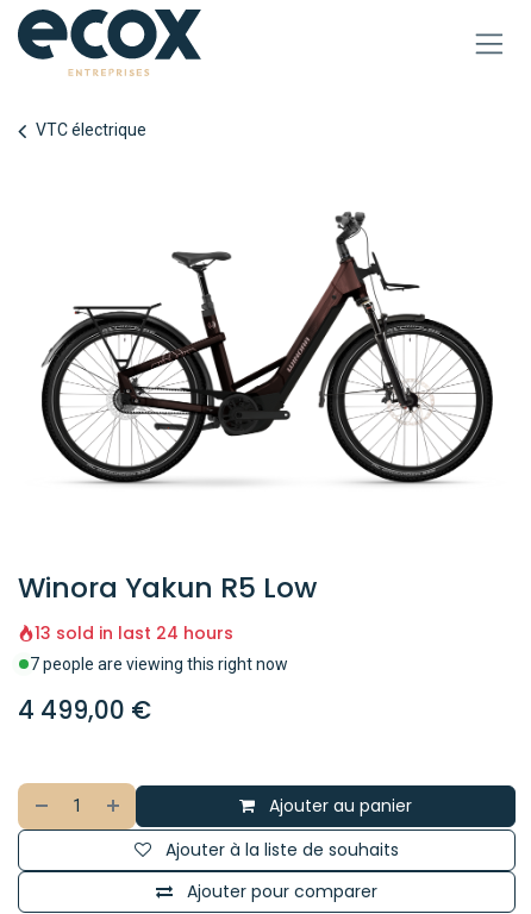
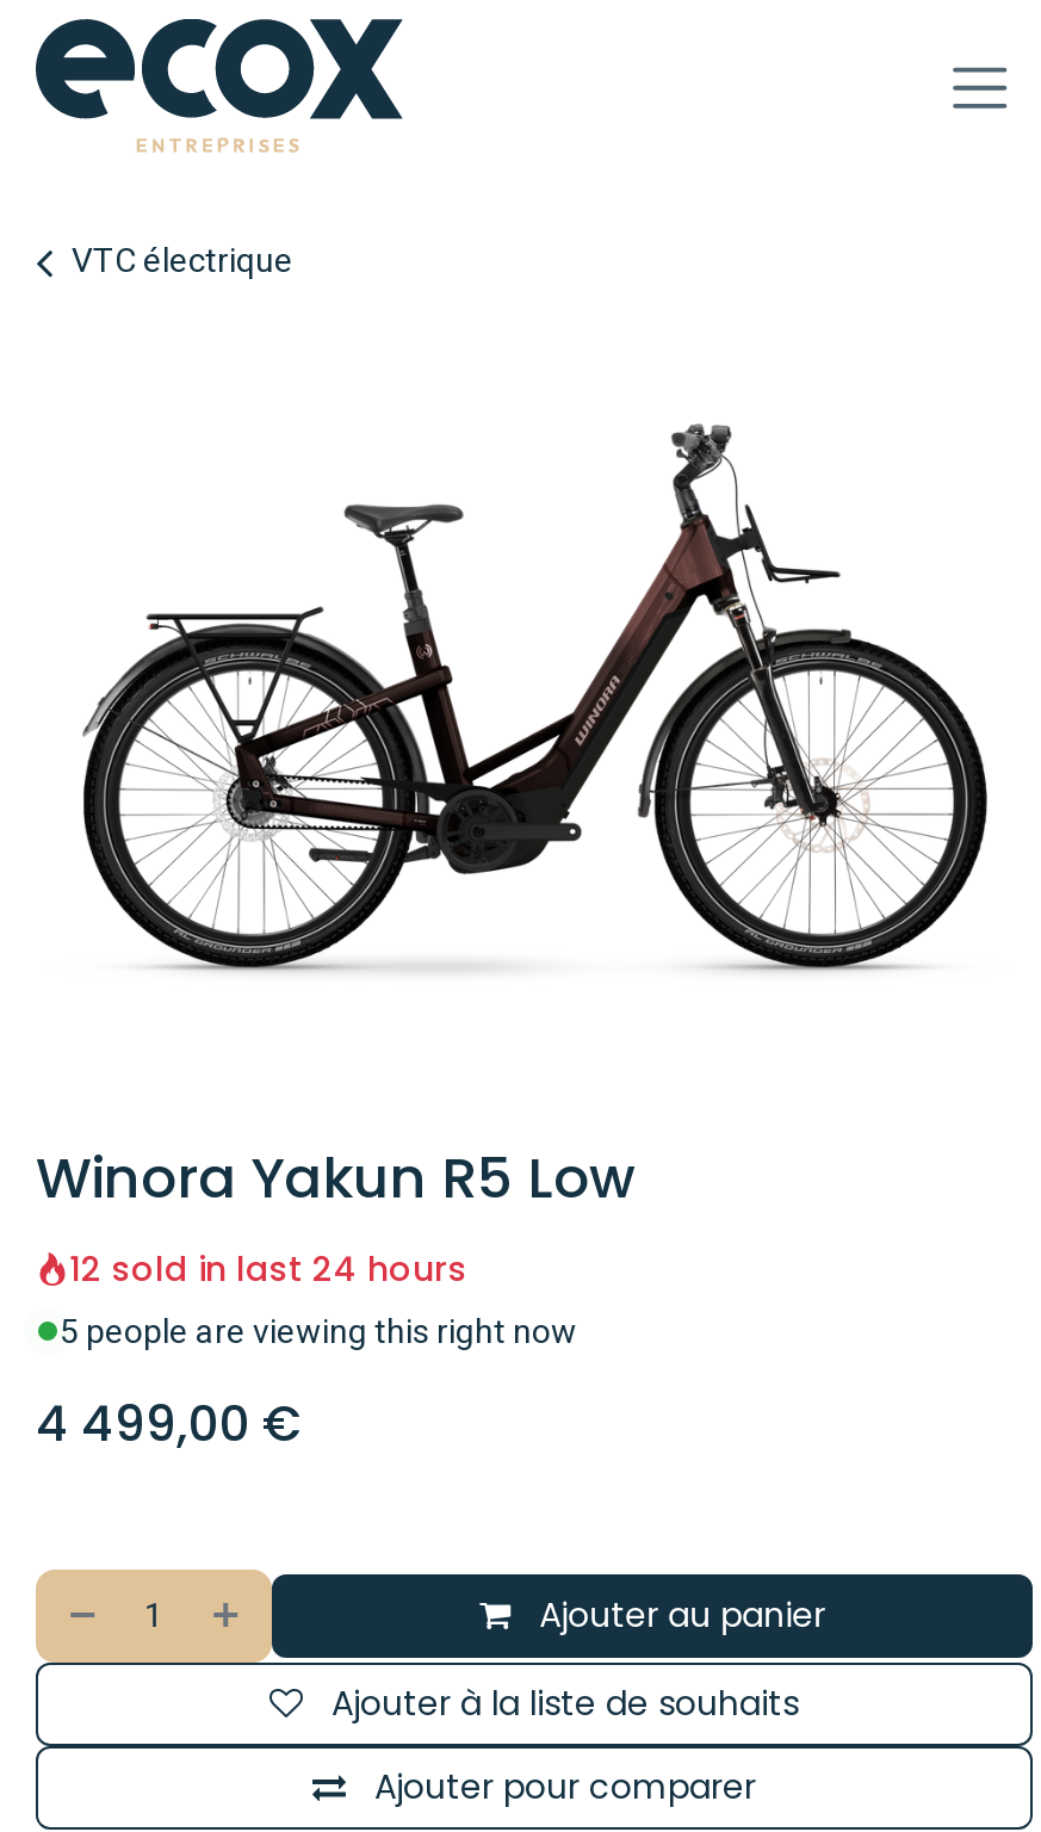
- 13 sold in last 24 hours
+ 12 sold in last 24 hours

- 7 people are viewing this right now
+ 5 people are viewing this right now
